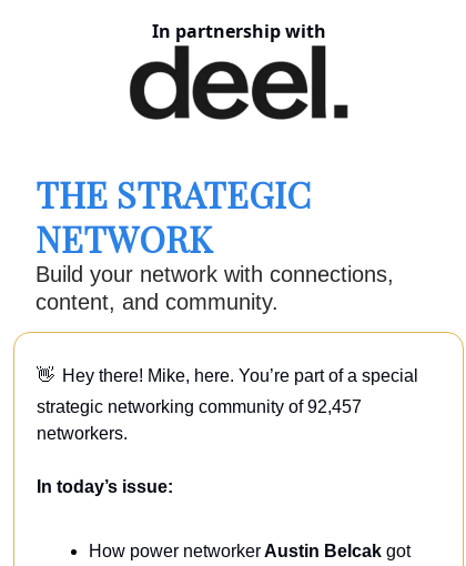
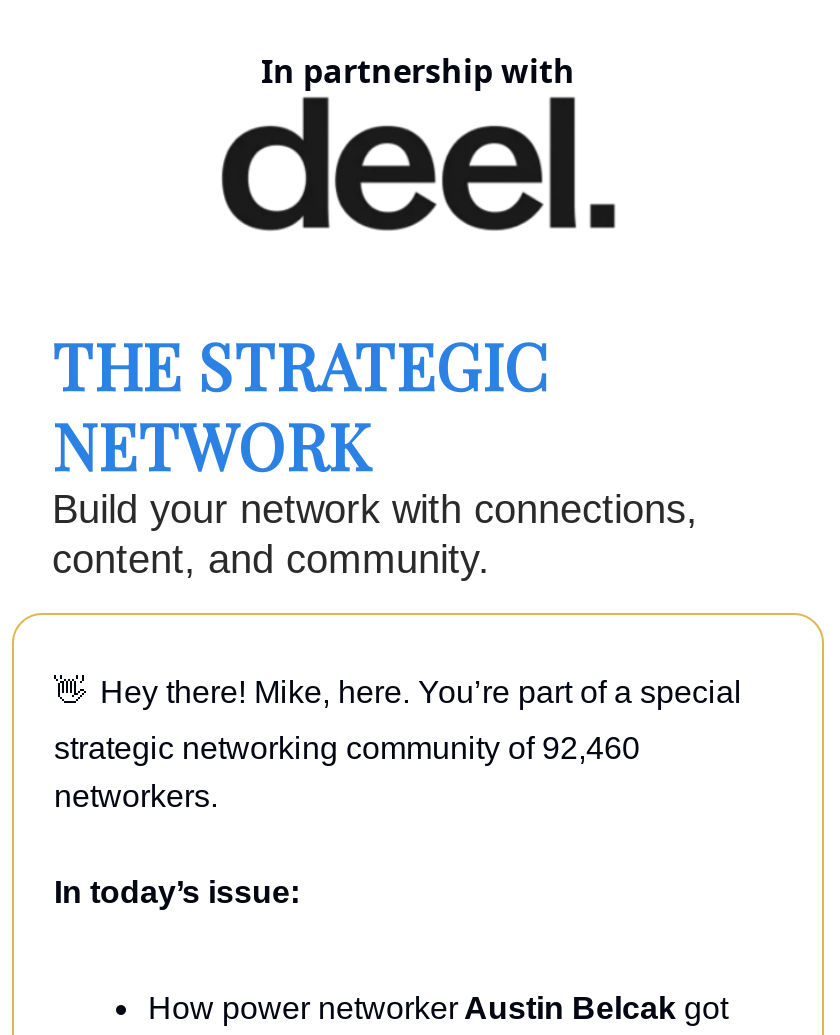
- strategic networking community of 92,457
+ strategic networking community of 92,460
